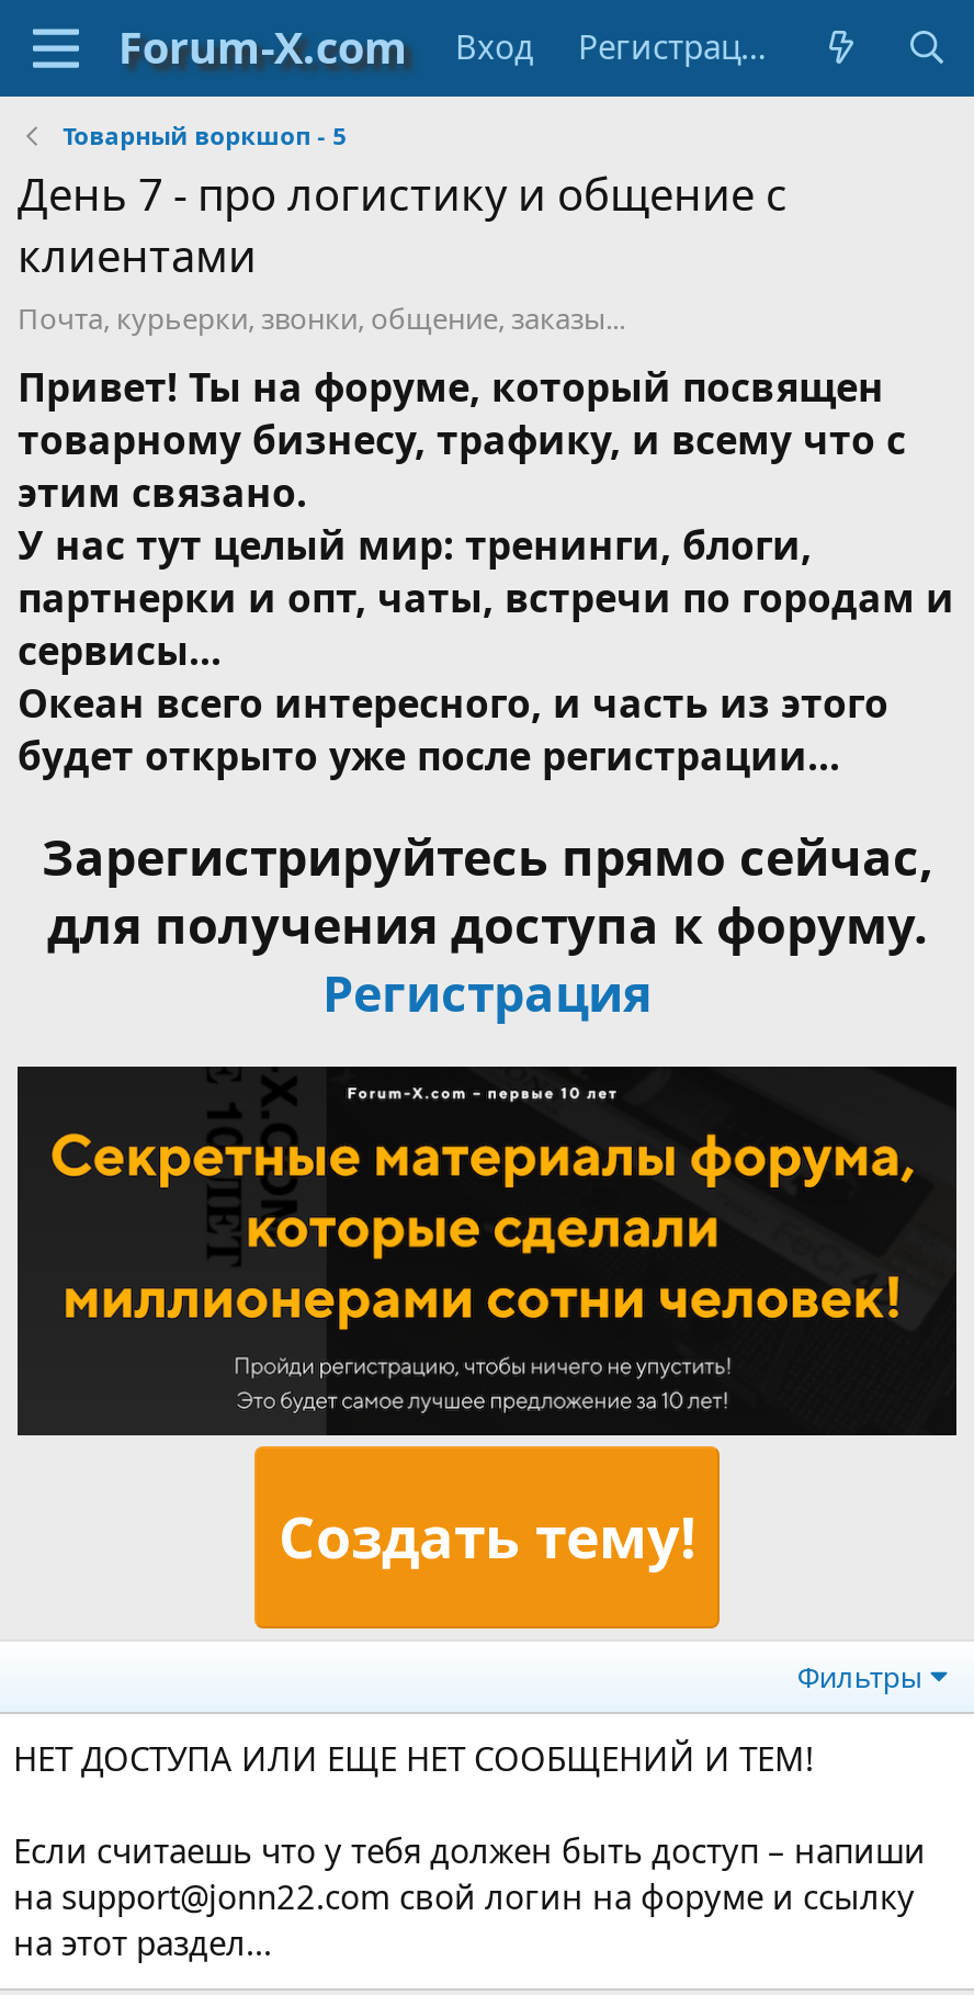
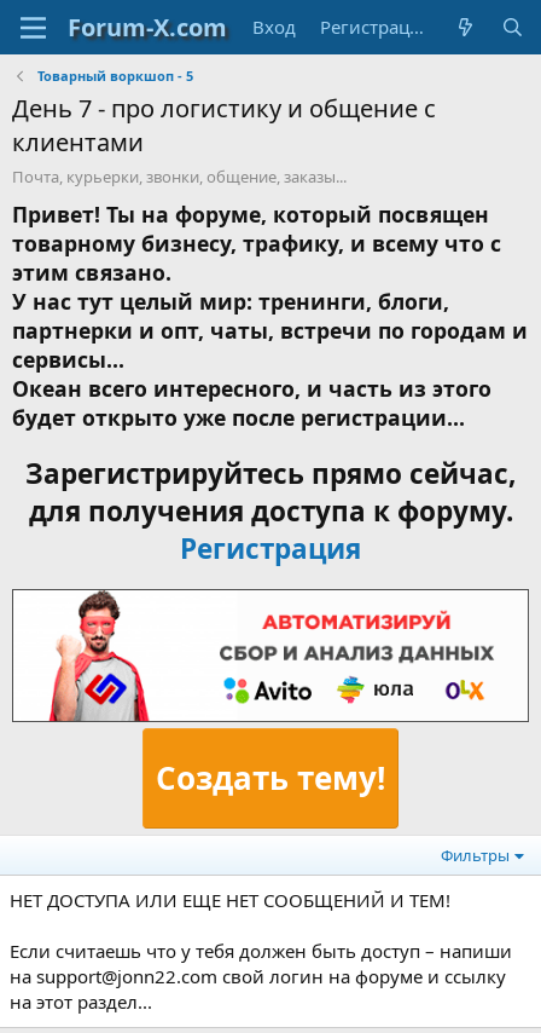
- [image]
+ [image]
